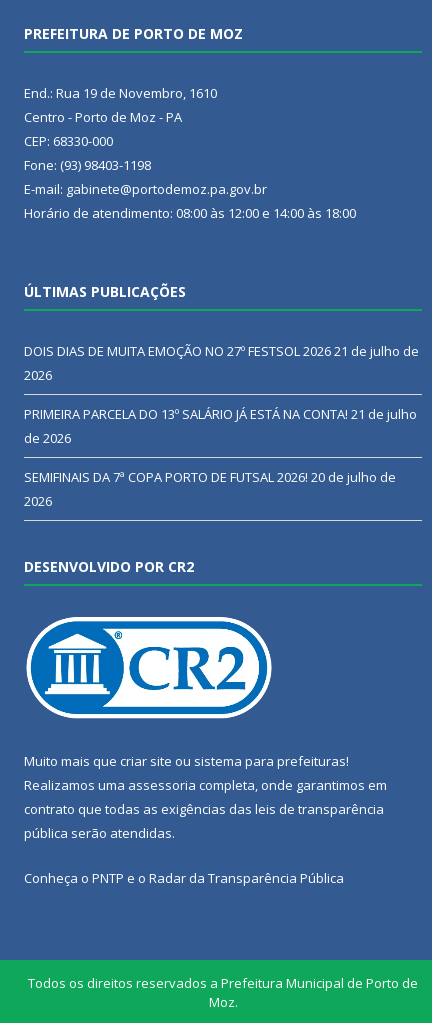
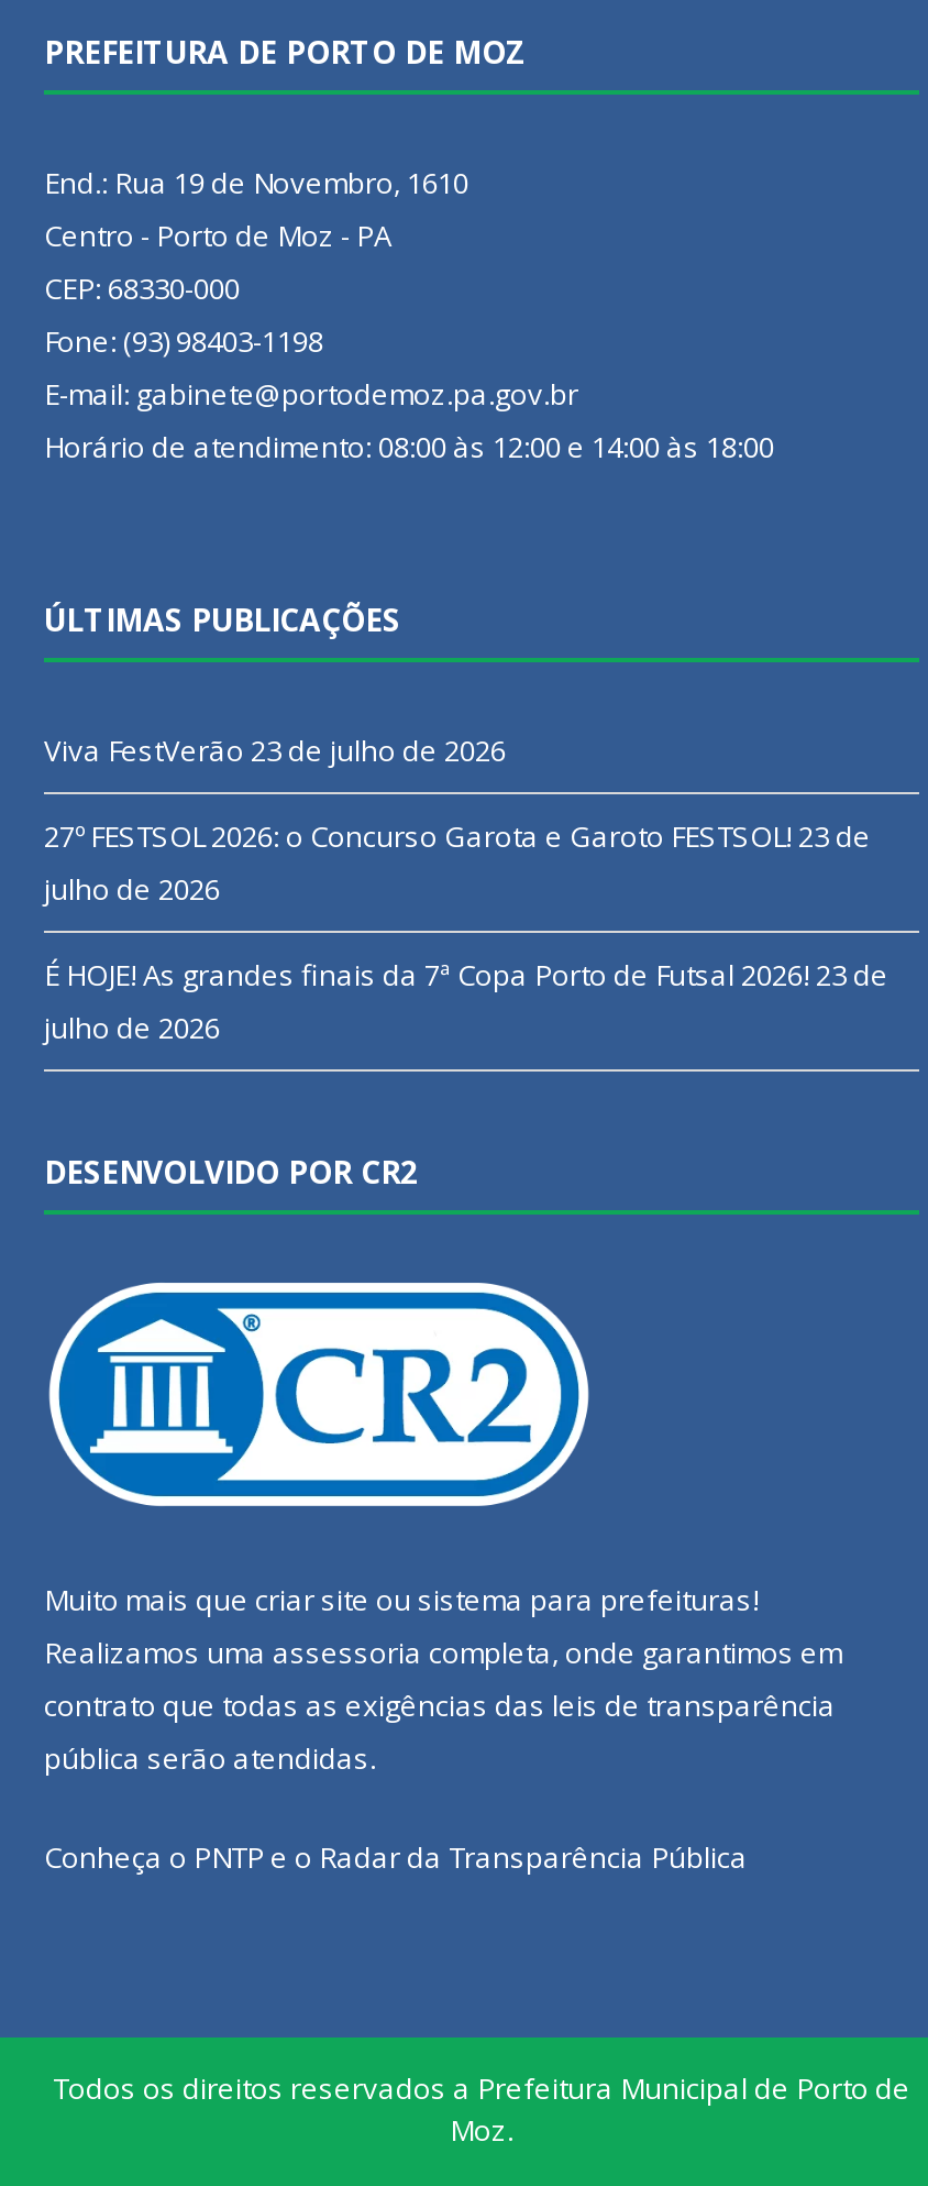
- DOIS DIAS DE MUITA EMOÇÃO NO 27º FESTSOL 2026 21 de julho de
- 2026
+ Viva FestVerão 23 de julho de 2026

- PRIMEIRA PARCELA DO 13º SALÁRIO JÁ ESTÁ NA CONTA! 21 de julho
- de 2026
+ 27º FESTSOL 2026: o Concurso Garota e Garoto FESTSOL! 23 de
+ julho de 2026

- SEMIFINAIS DA 7ª COPA PORTO DE FUTSAL 2026! 20 de julho de
- 2026
+ É HOJE! As grandes finais da 7ª Copa Porto de Futsal 2026! 23 de
+ julho de 2026
